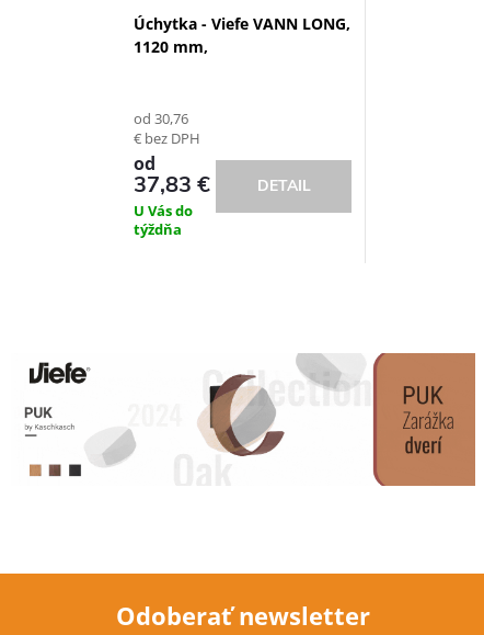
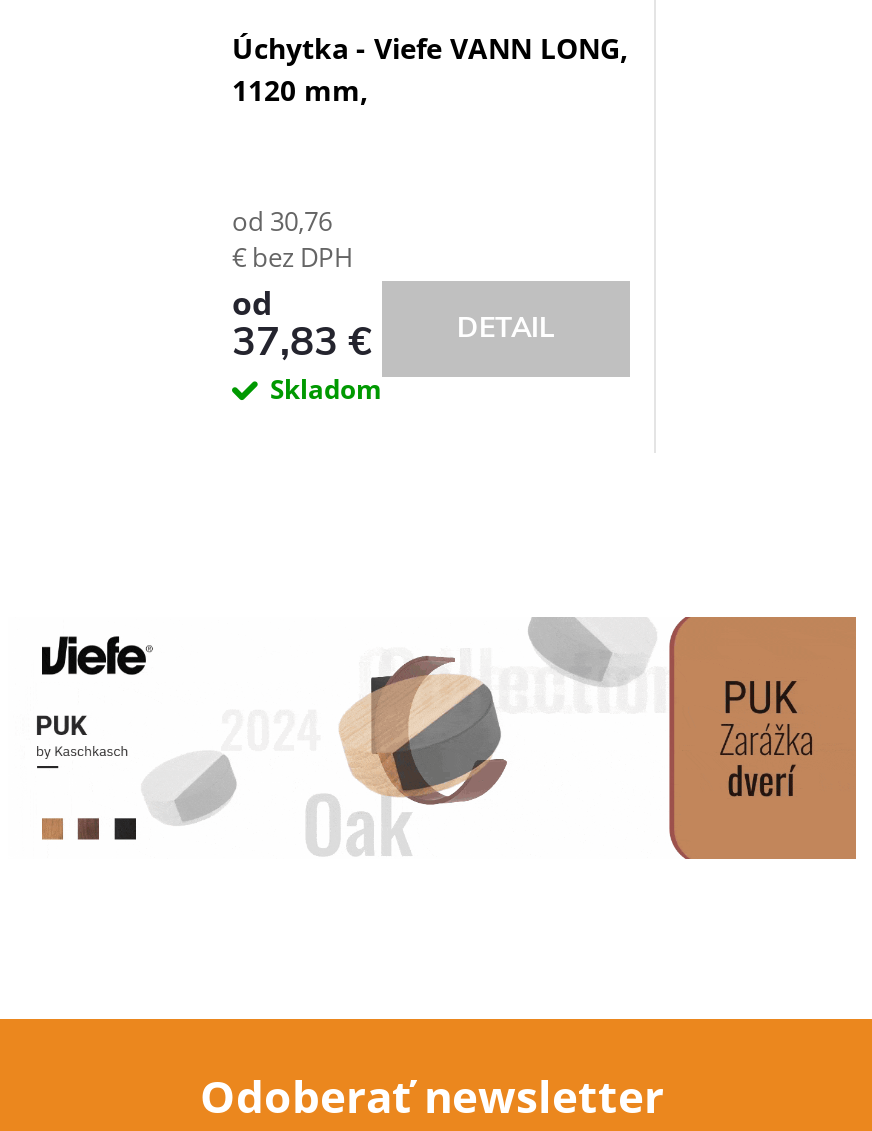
- U Vás do
- týždňa
+ Skladom

- [image]
+ [image]
